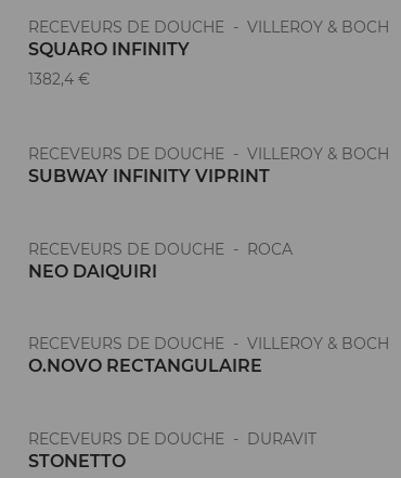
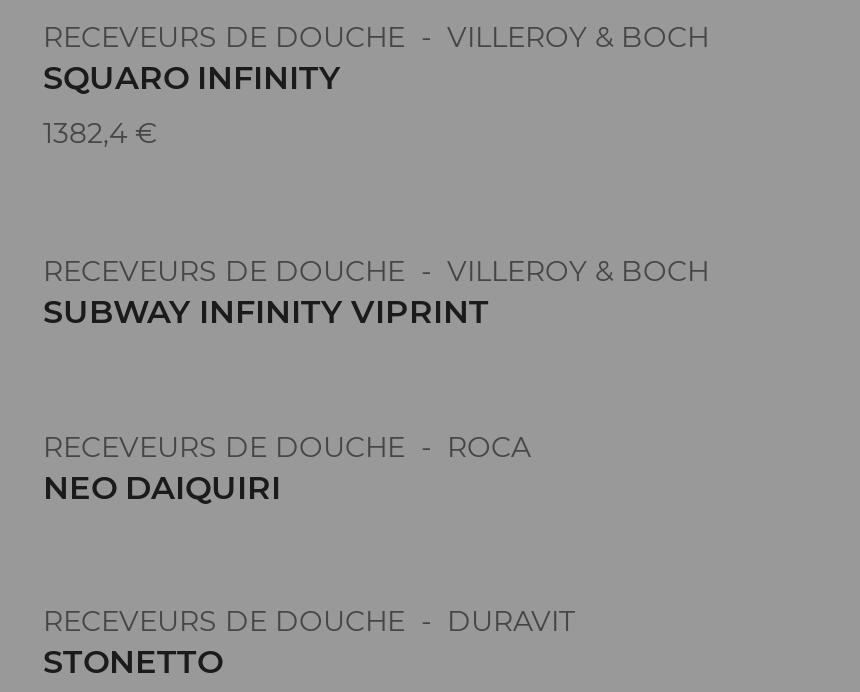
- RECEVEURS DE DOUCHE - VILLEROY & BOCH
- O.NOVO RECTANGULAIRE
